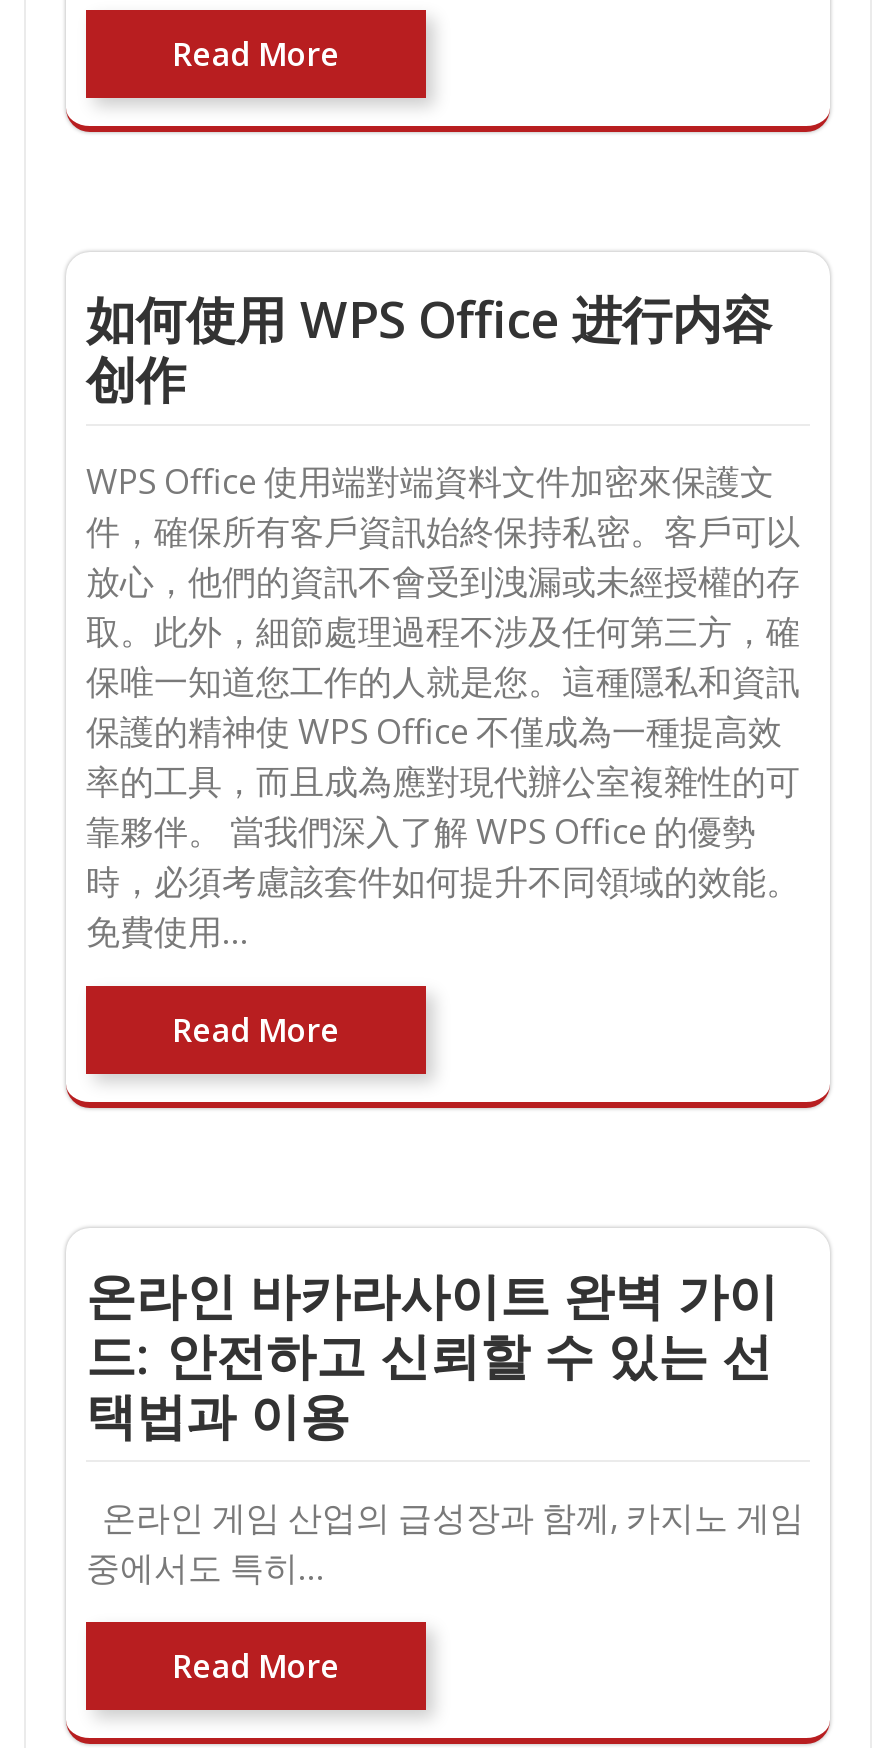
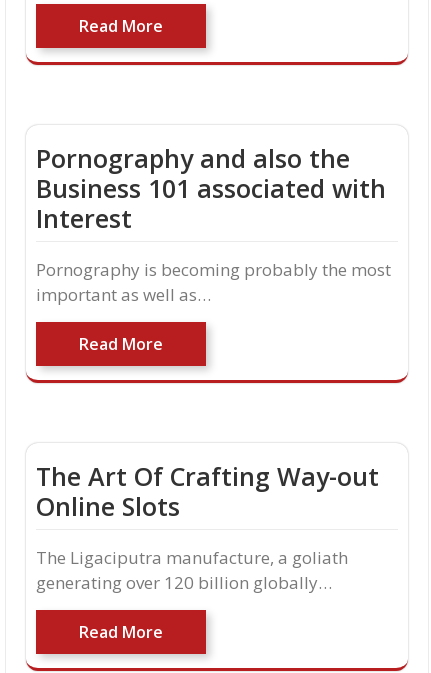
- 如何使用 WPS Office 进行内容
- 创作
+ Pornography and also the
+ Business 101 associated with
+ Interest

- WPS Office 使用端對端資料文件加密來保護文
- 件，確保所有客戶資訊始終保持私密。客戶可以
- 放心，他們的資訊不會受到洩漏或未經授權的存
- 取。此外，細節處理過程不涉及任何第三方，確
- 保唯一知道您工作的人就是您。這種隱私和資訊
- 保護的精神使 WPS Office 不僅成為一種提高效
- 率的工具，而且成為應對現代辦公室複雜性的可
- 靠夥伴。 當我們深入了解 WPS Office 的優勢
- 時，必須考慮該套件如何提升不同領域的效能。
- 免費使用…
+ Pornography is becoming probably the most
+ important as well as…

- 온라인 바카라사이트 완벽 가이
- 드: 안전하고 신뢰할 수 있는 선
- 택법과 이용
+ The Art Of Crafting Way-out
+ Online Slots

- 온라인 게임 산업의 급성장과 함께, 카지노 게임
- 중에서도 특히…
+ The Ligaciputra manufacture, a goliath
+ generating over 120 billion globally…
